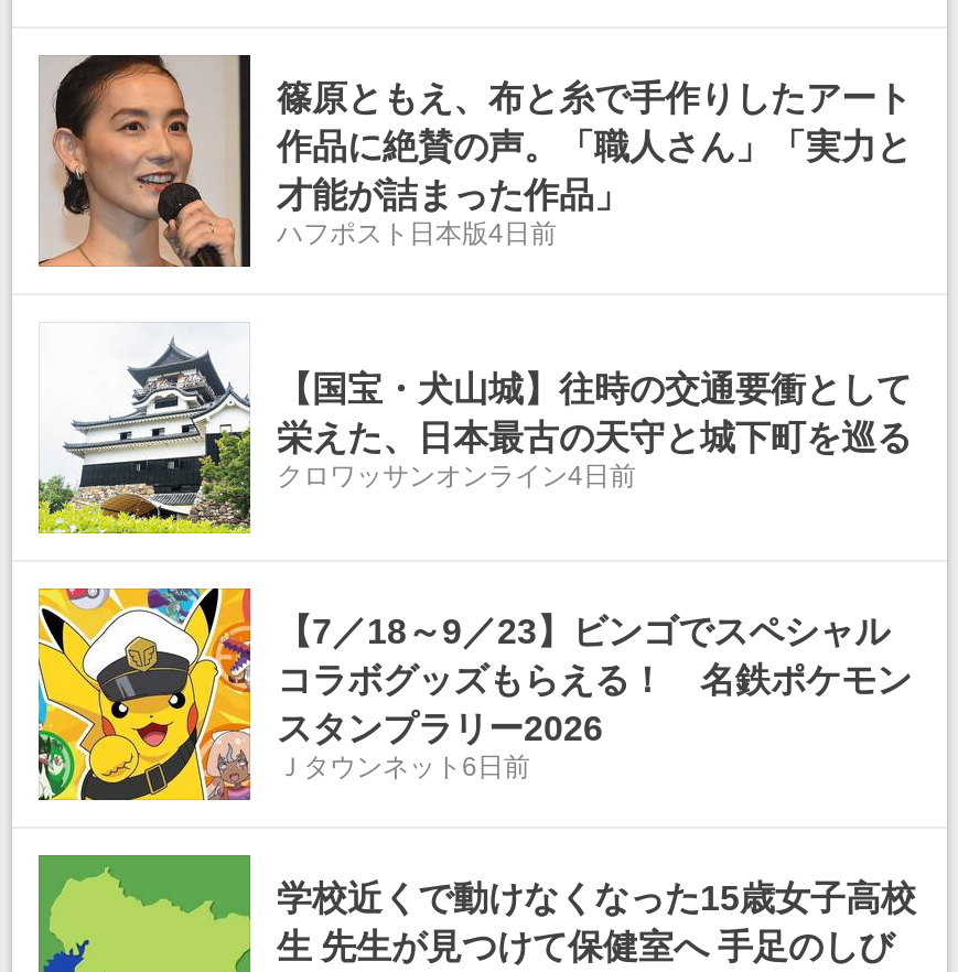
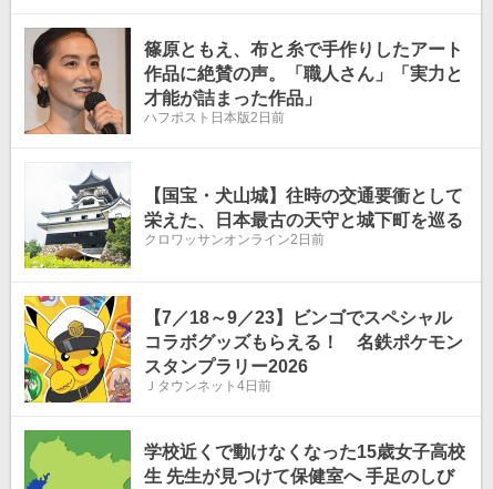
- ハフポスト日本版4日前
+ ハフポスト日本版2日前

- クロワッサンオンライン4日前
+ クロワッサンオンライン2日前

- Ｊタウンネット6日前
+ Ｊタウンネット4日前
